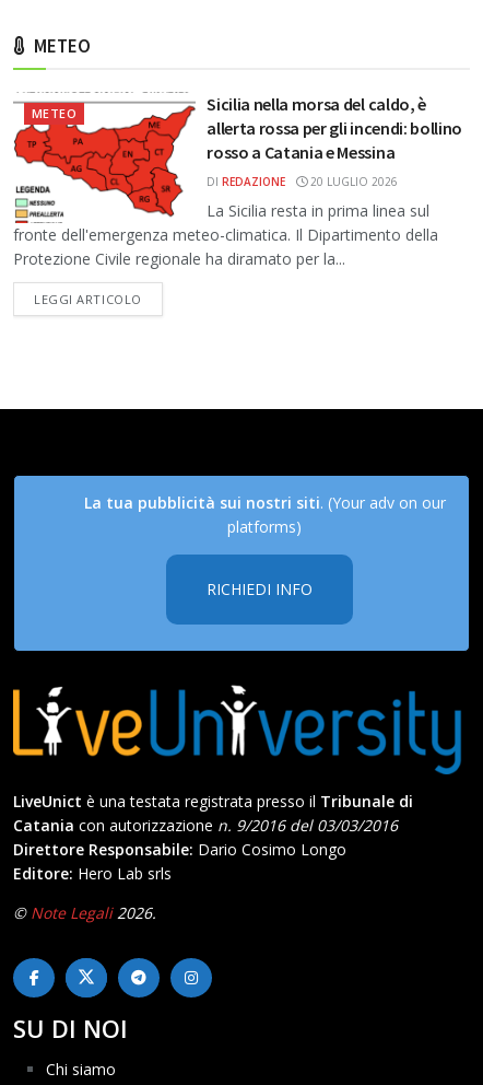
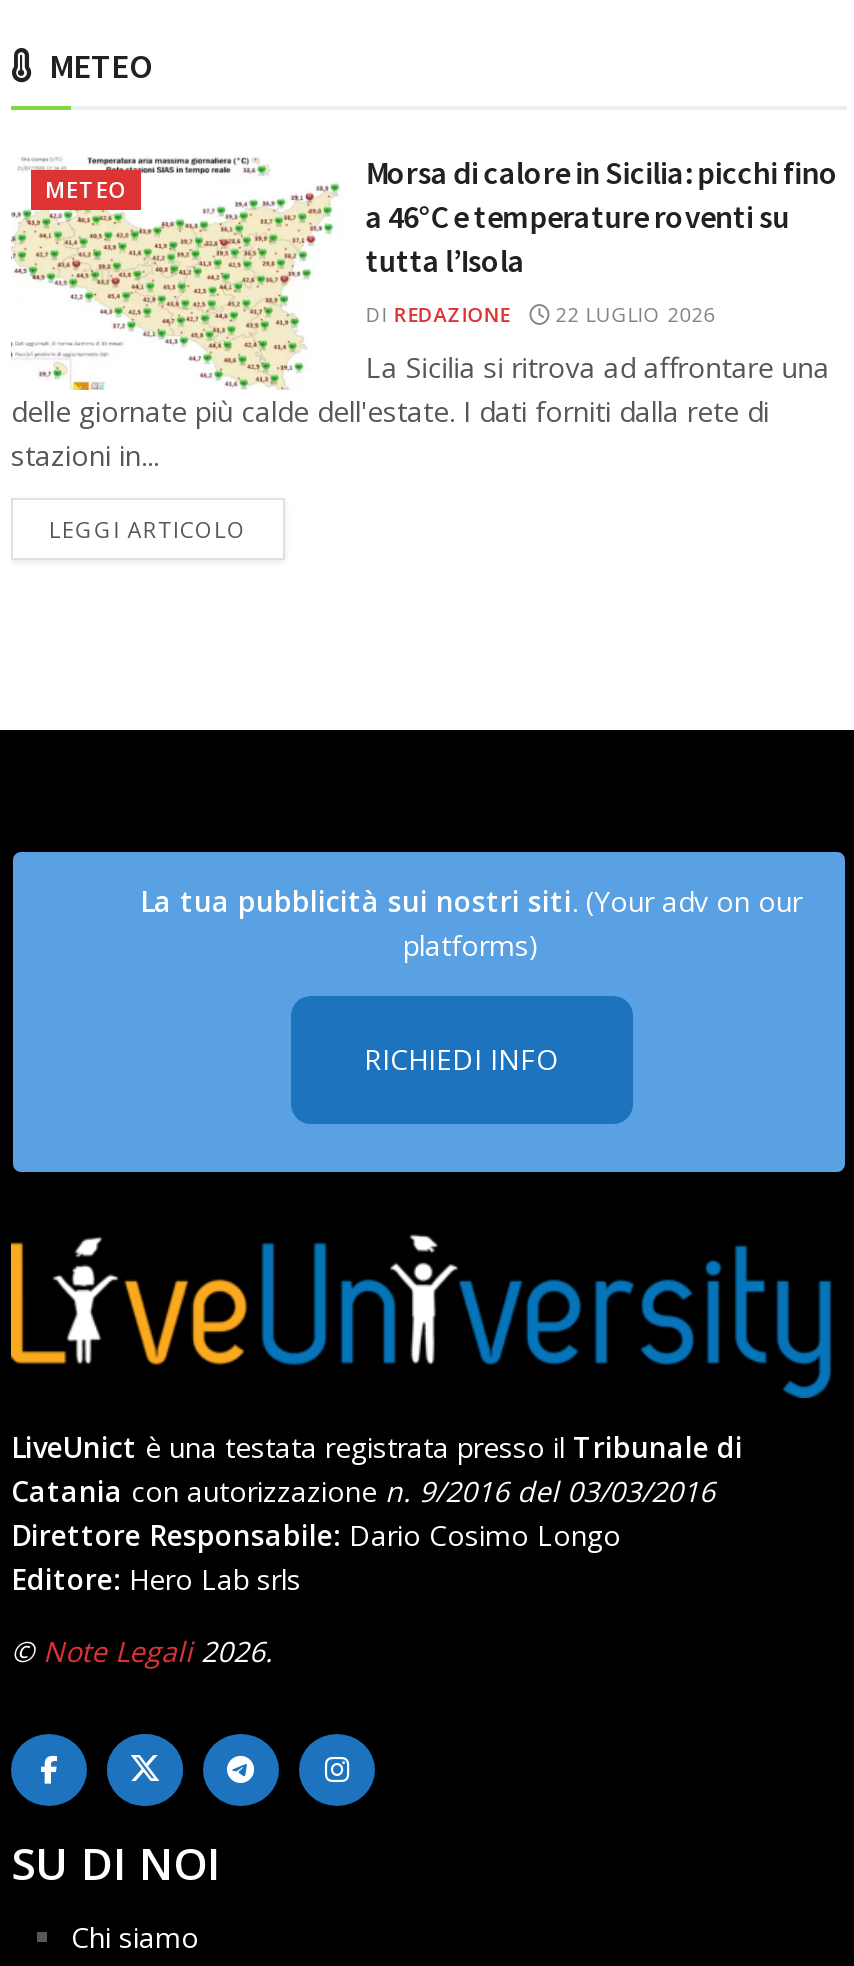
- [image]
- La Sicilia resta in prima linea sul
- fronte dell'emergenza meteo-climatica. Il Dipartimento della
- Protezione Civile regionale ha diramato per la...
+ [image]
+ La Sicilia si ritrova ad affrontare una
+ delle giornate più calde dell'estate. I dati forniti dalla rete di
+ stazioni in...

- Sicilia nella morsa del caldo, è
- allerta rossa per gli incendi: bollino
- rosso a Catania e Messina
+ Morsa di calore in Sicilia: picchi fino
+ a 46°C e temperature roventi su
+ tutta l’Isola

- DI REDAZIONE 20 LUGLIO 2026
+ DI REDAZIONE 22 LUGLIO 2026
